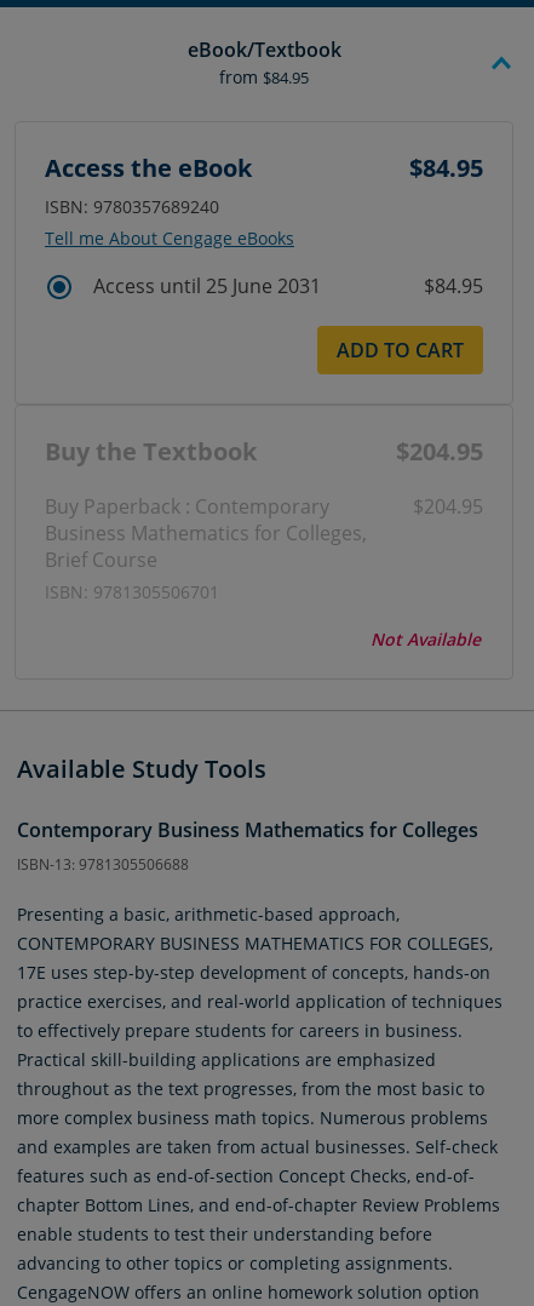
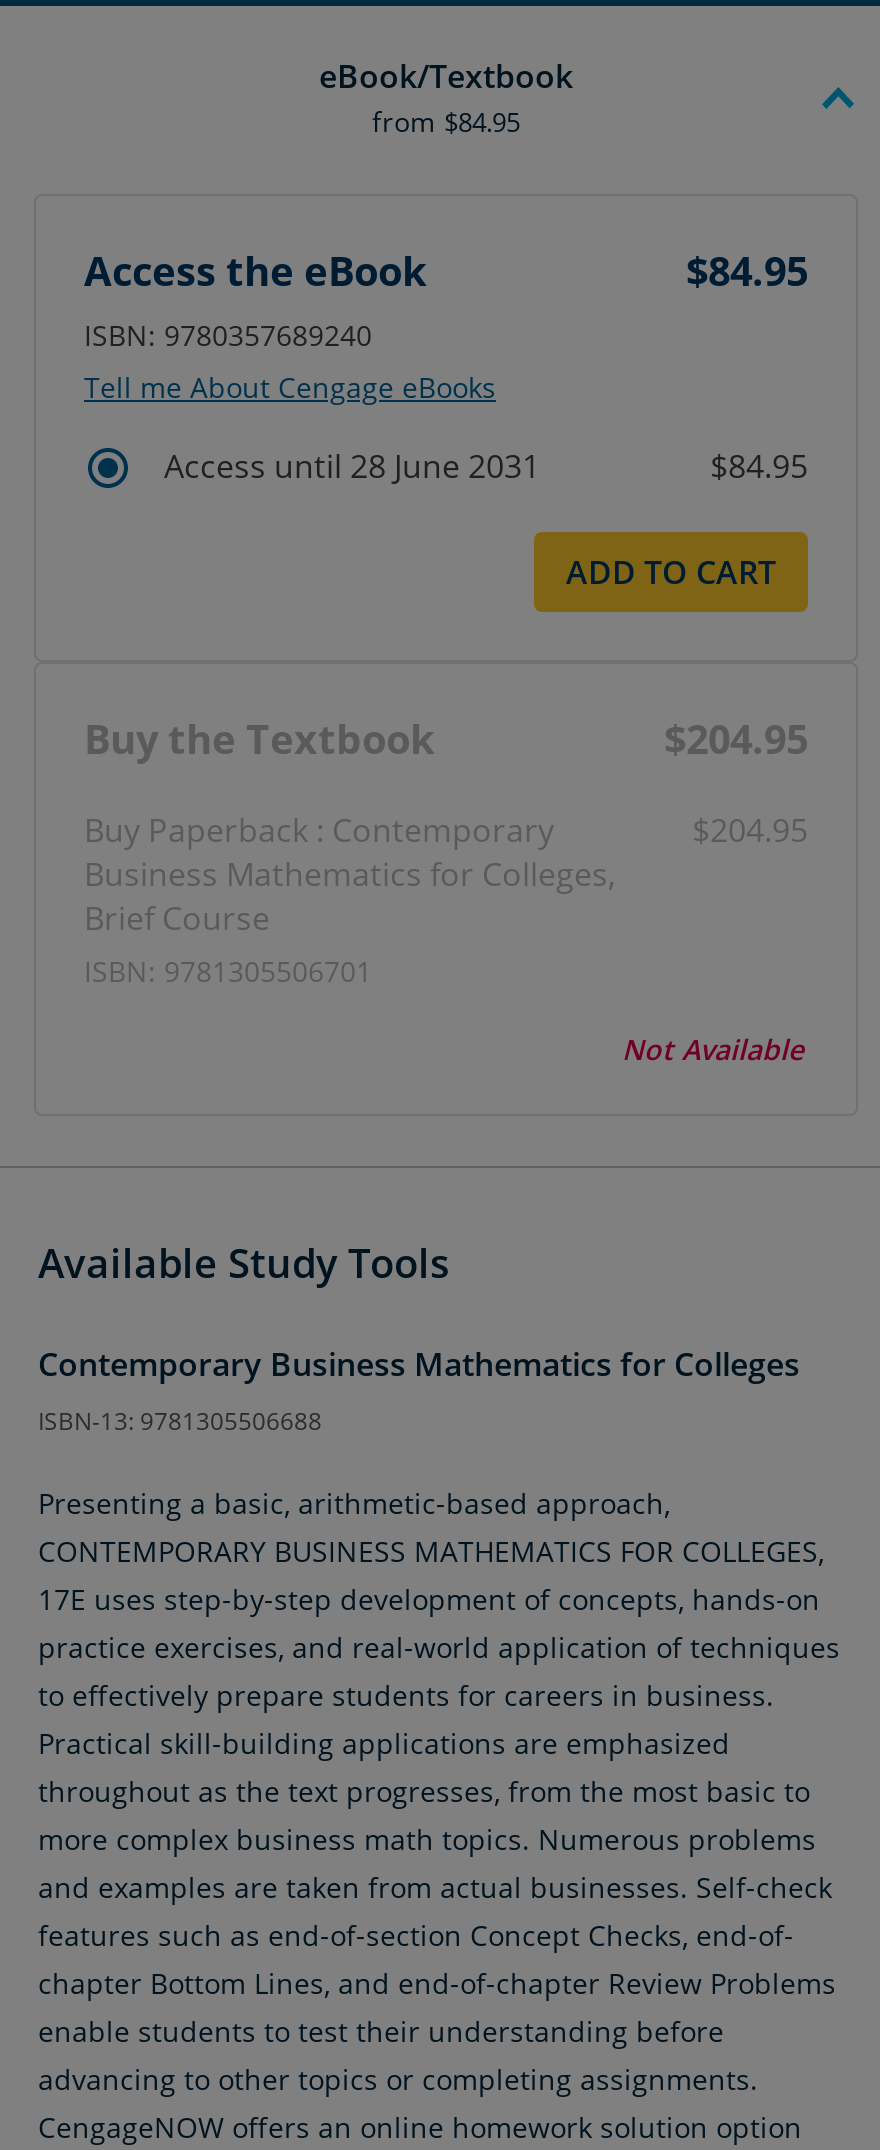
- Access until 25 June 2031
+ Access until 28 June 2031
